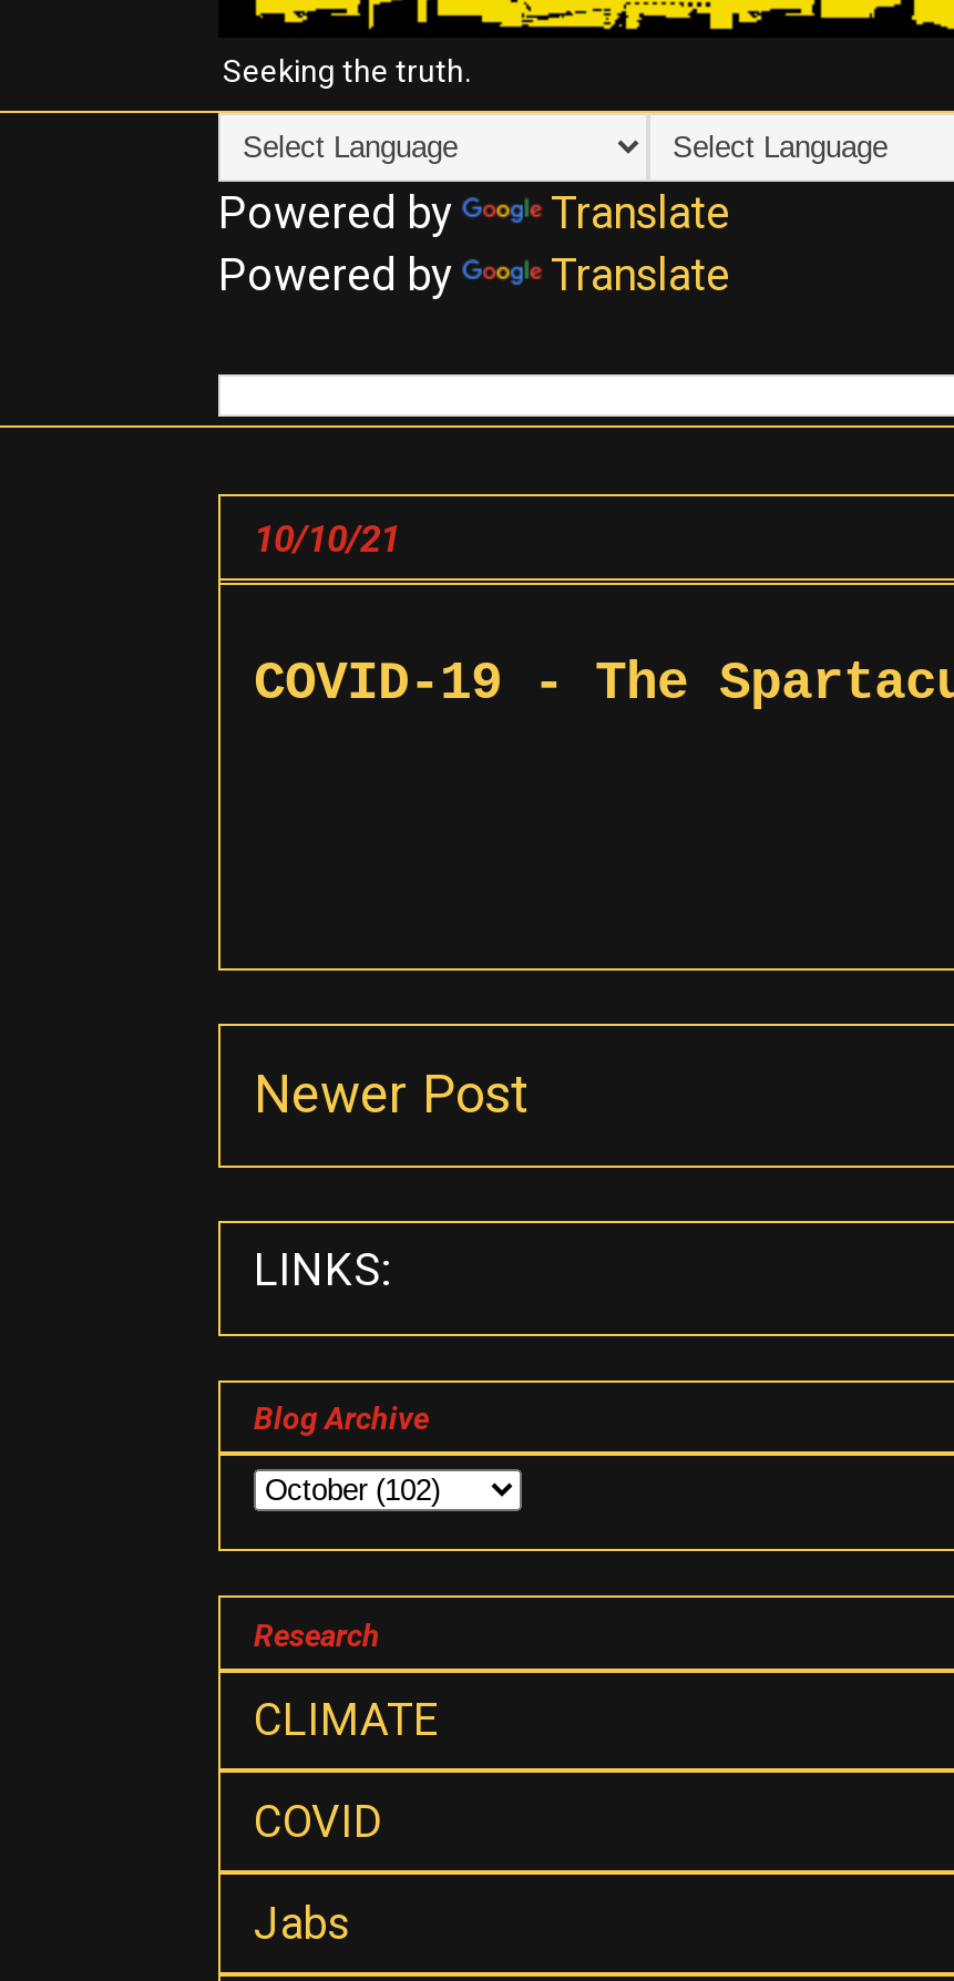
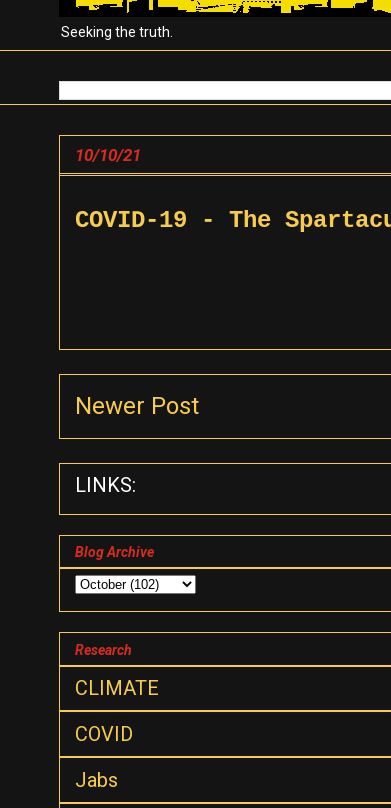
- Powered by
- Translate
- Powered by
- Translate
